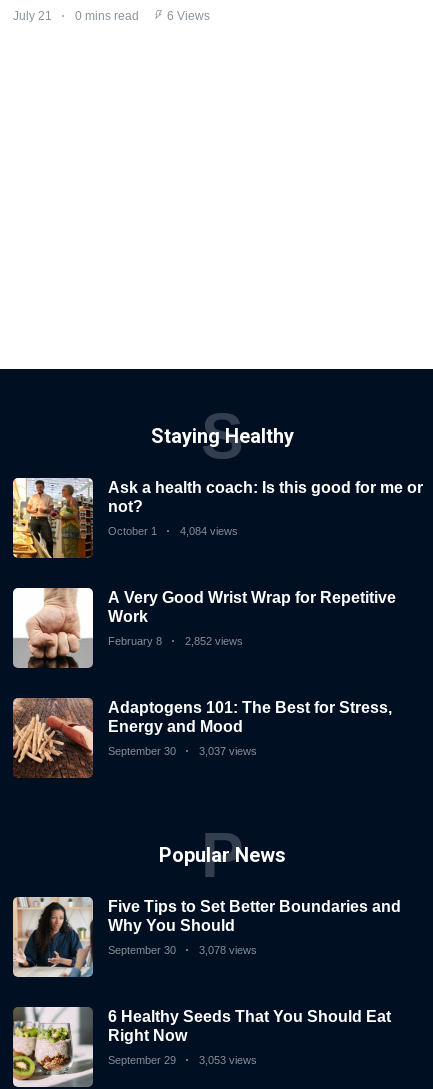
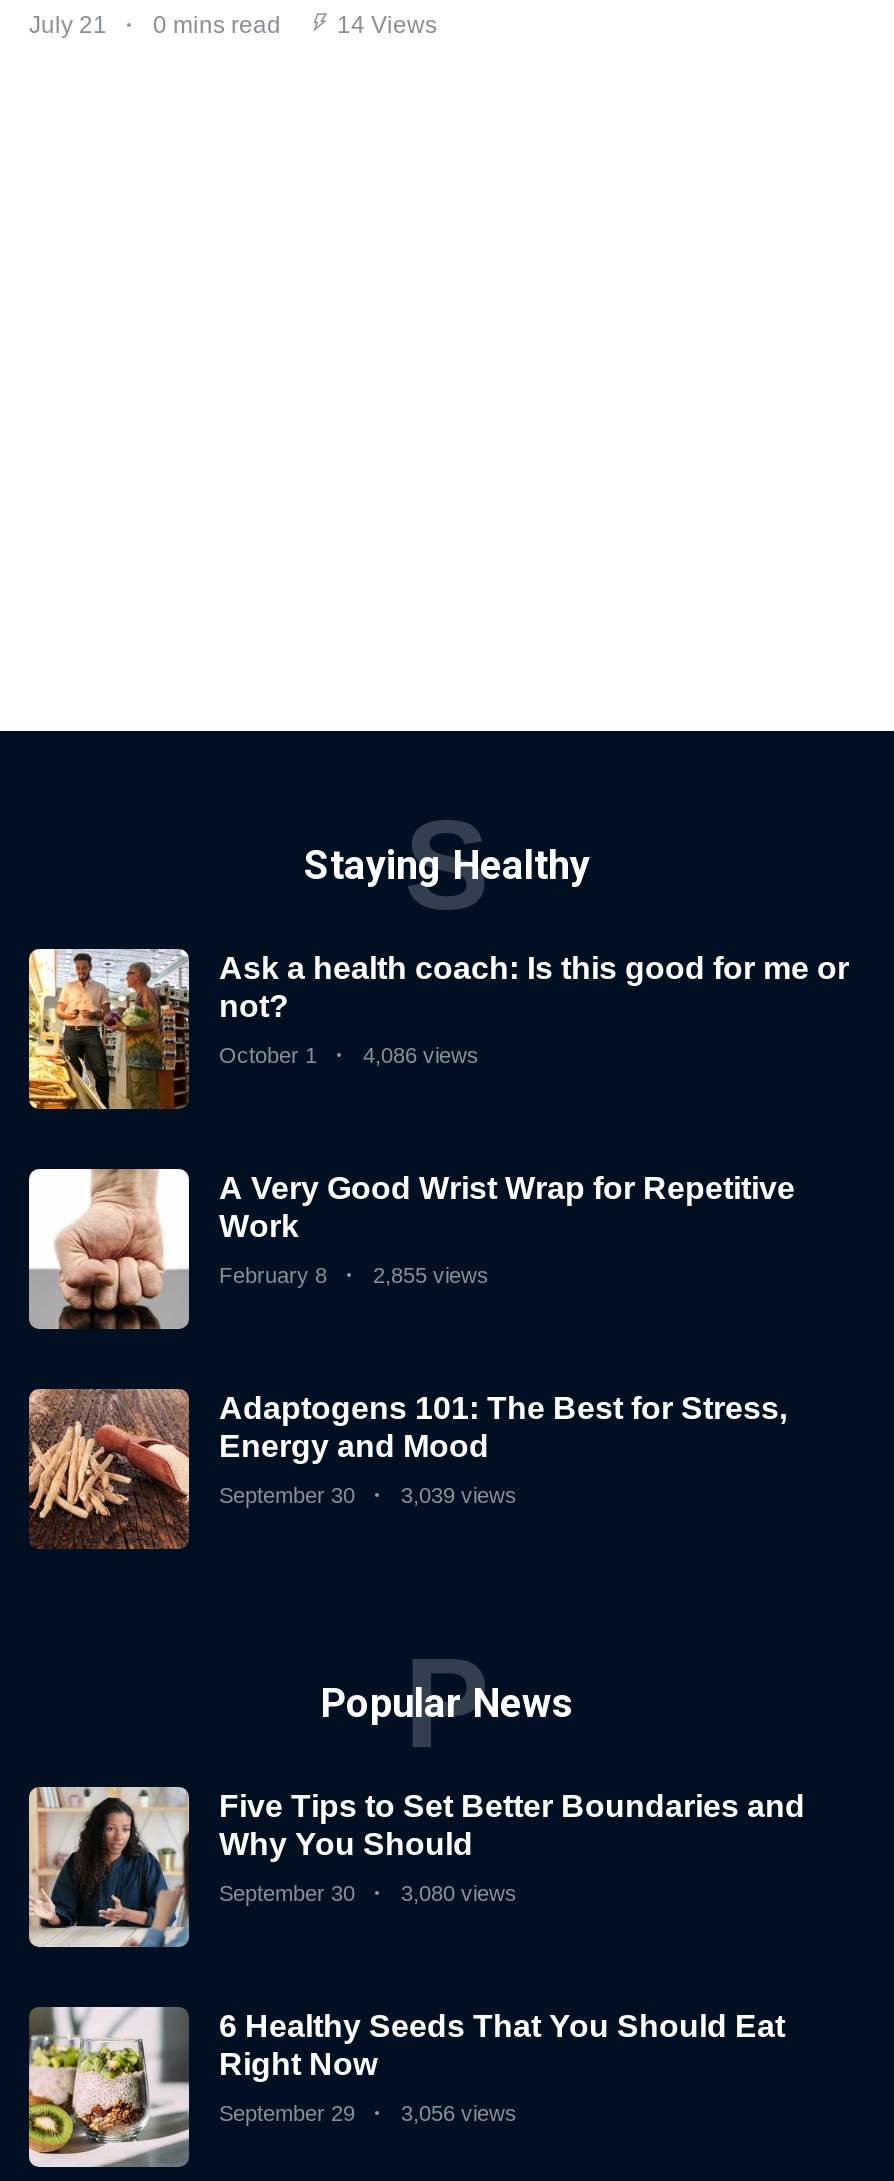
- July 21 0 mins read 6 Views
+ July 21 0 mins read 14 Views

- October 1 4,084 views
+ October 1 4,086 views

- February 8 2,852 views
+ February 8 2,855 views

- September 30 3,037 views
+ September 30 3,039 views

- September 30 3,078 views
+ September 30 3,080 views

- September 29 3,053 views
+ September 29 3,056 views
